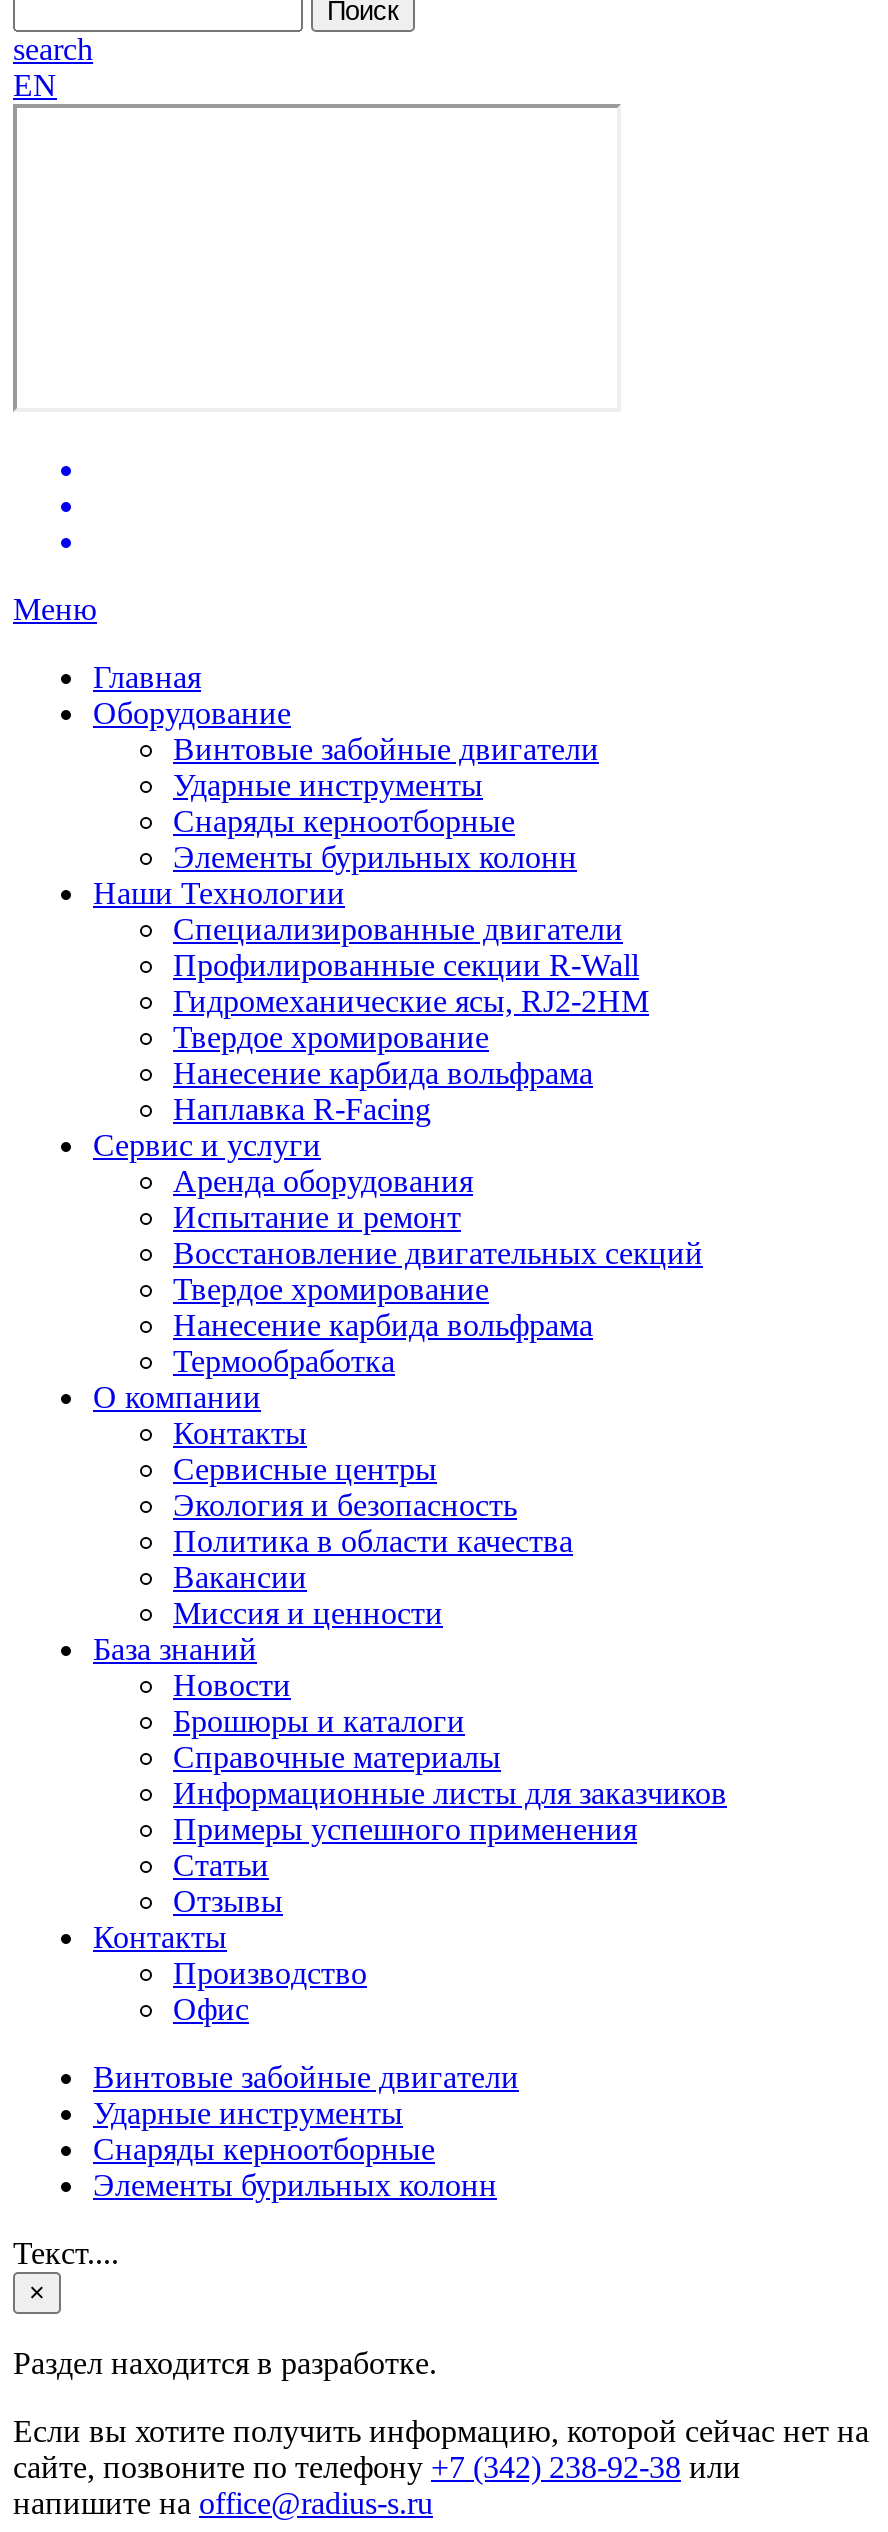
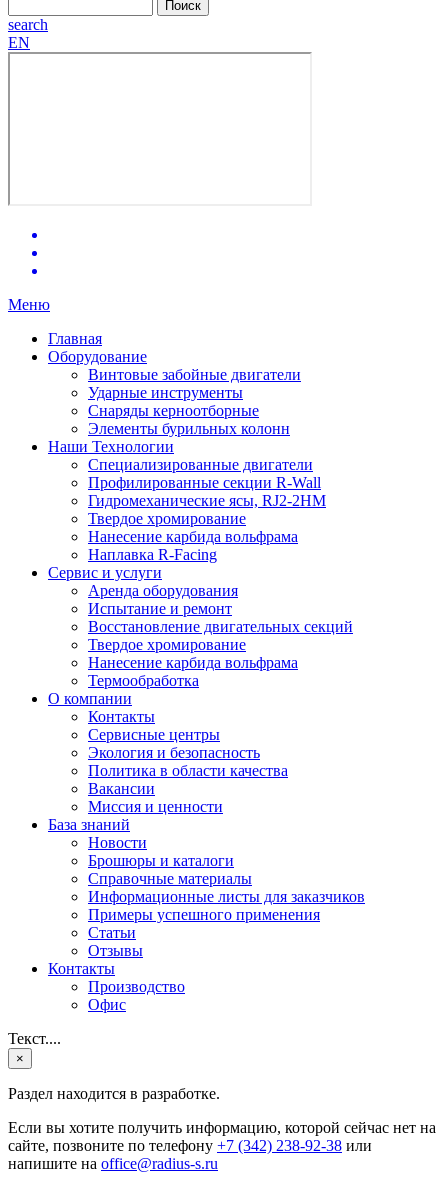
- Винтовые забойные двигатели
- Ударные инструменты
- Снаряды керноотборные
- Элементы бурильных колонн
